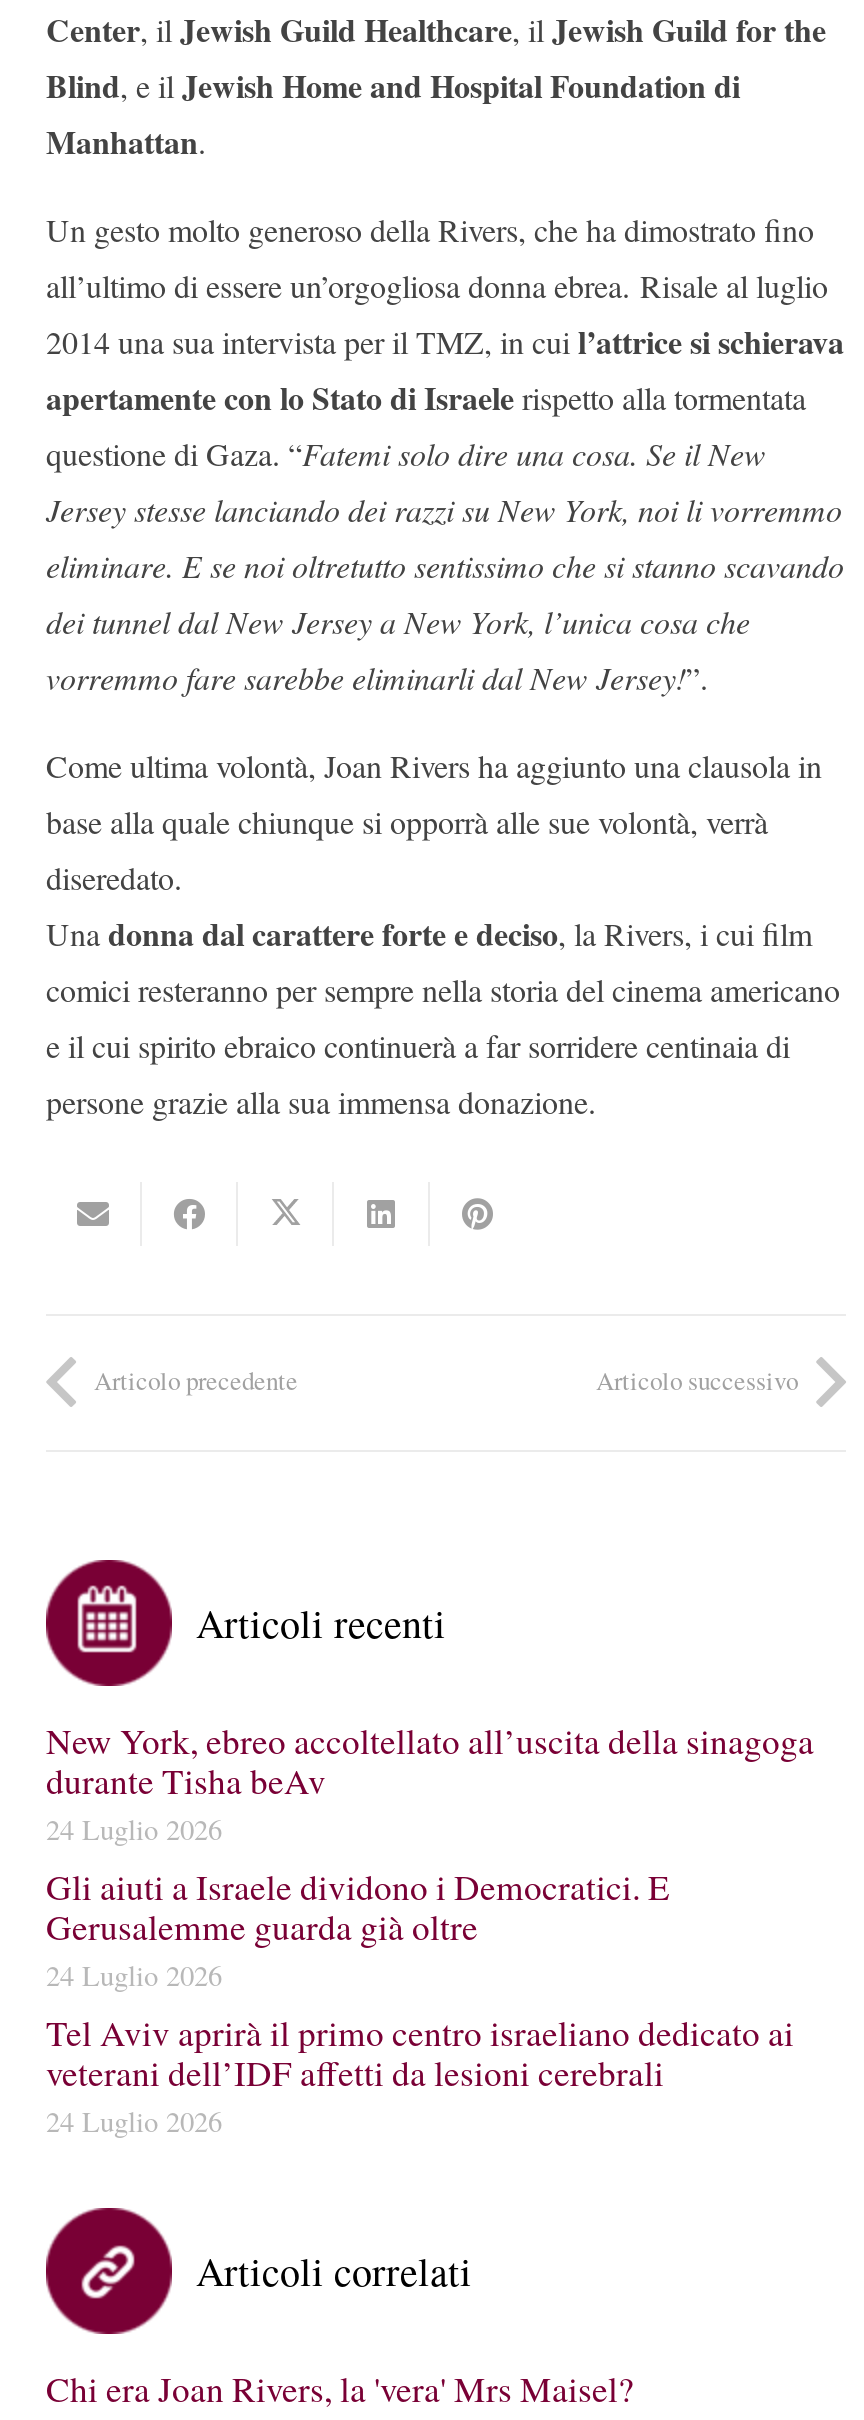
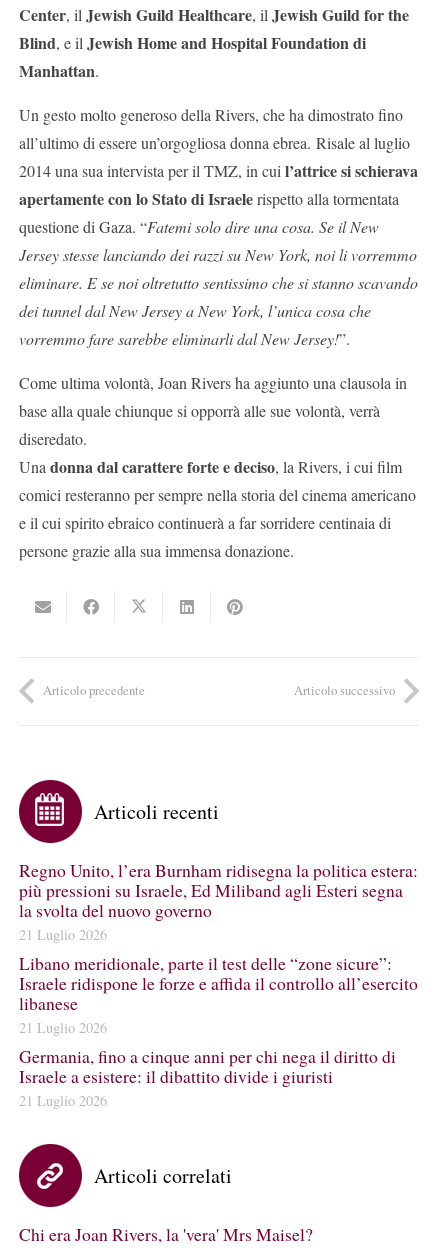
- New York, ebreo accoltellato all’uscita della sinagoga
- durante Tisha beAv
- 24 Luglio 2026
- Gli aiuti a Israele dividono i Democratici. E
- Gerusalemme guarda già oltre
- 24 Luglio 2026
- Tel Aviv aprirà il primo centro israeliano dedicato ai
- veterani dell’IDF affetti da lesioni cerebrali
- 24 Luglio 2026
+ Regno Unito, l’era Burnham ridisegna la politica estera:
+ più pressioni su Israele, Ed Miliband agli Esteri segna
+ la svolta del nuovo governo
+ 21 Luglio 2026
+ Libano meridionale, parte il test delle “zone sicure”:
+ Israele ridispone le forze e affida il controllo all’esercito
+ libanese
+ 21 Luglio 2026
+ Germania, fino a cinque anni per chi nega il diritto di
+ Israele a esistere: il dibattito divide i giuristi
+ 21 Luglio 2026
